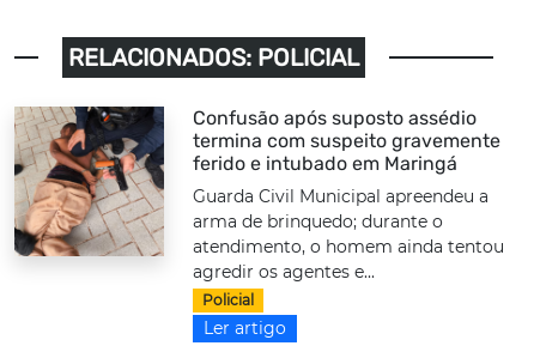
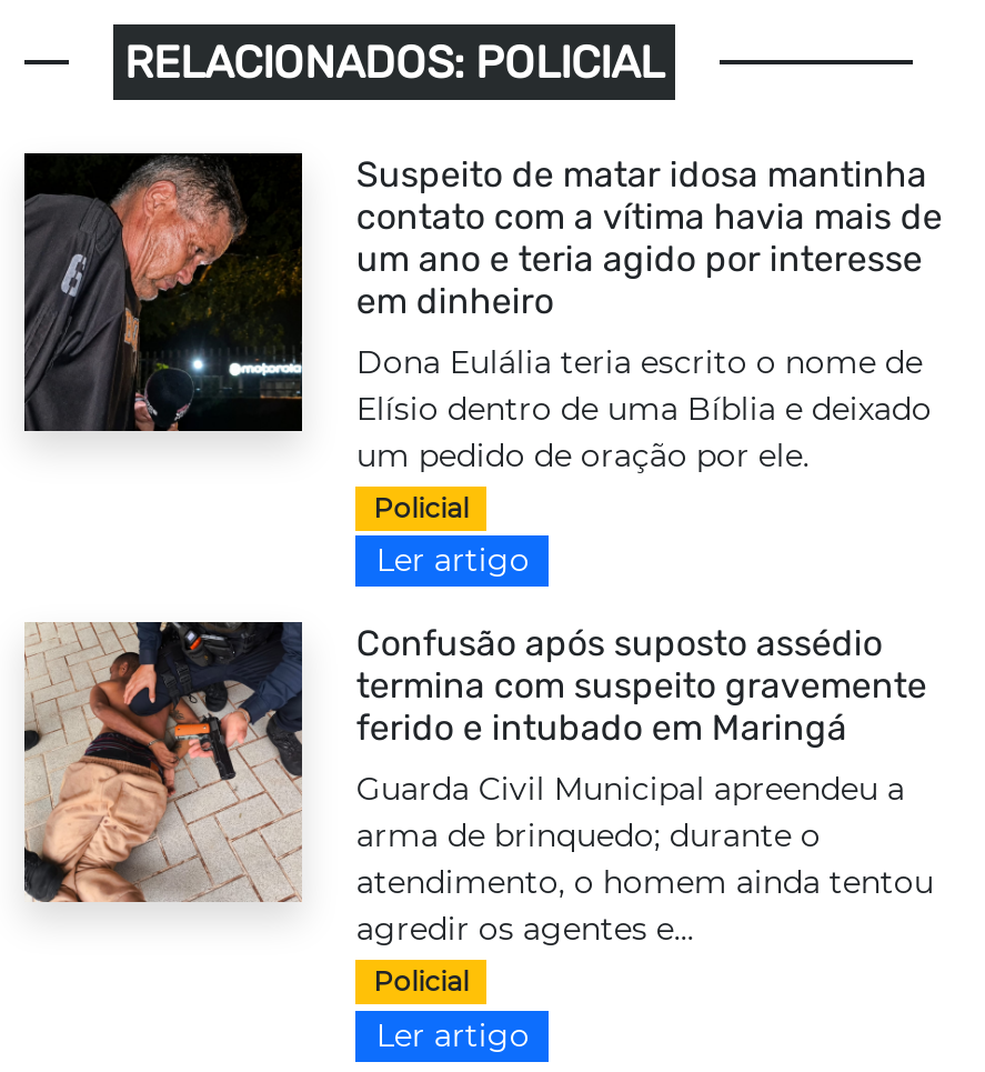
+ [image]
+ Suspeito de matar idosa mantinha
+ contato com a vítima havia mais de
+ um ano e teria agido por interesse
+ em dinheiro
+ Dona Eulália teria escrito o nome de
+ Elísio dentro de uma Bíblia e deixado
+ um pedido de oração por ele.
+ Policial
+ Ler artigo
